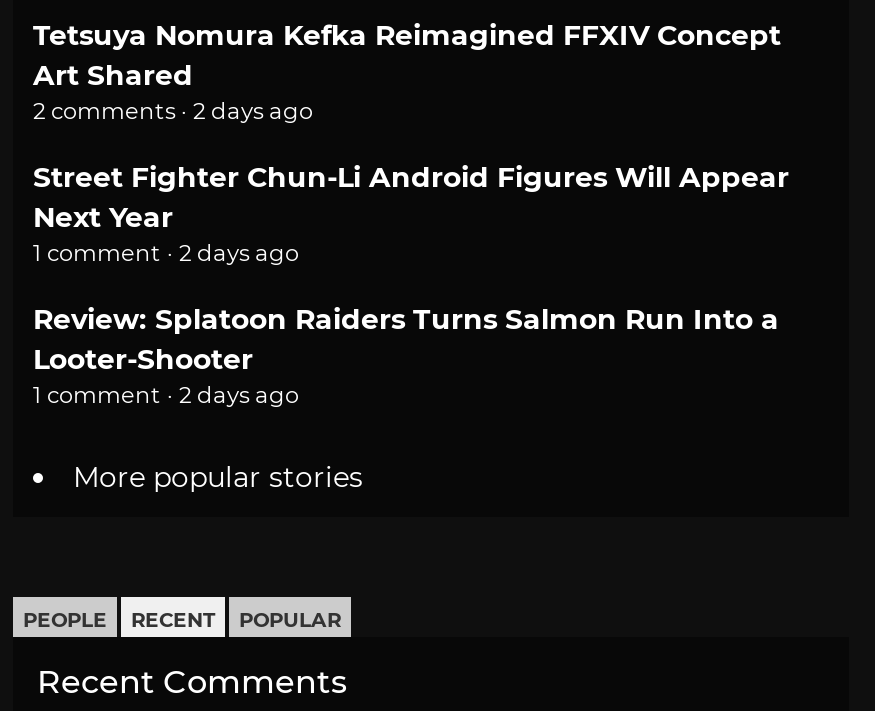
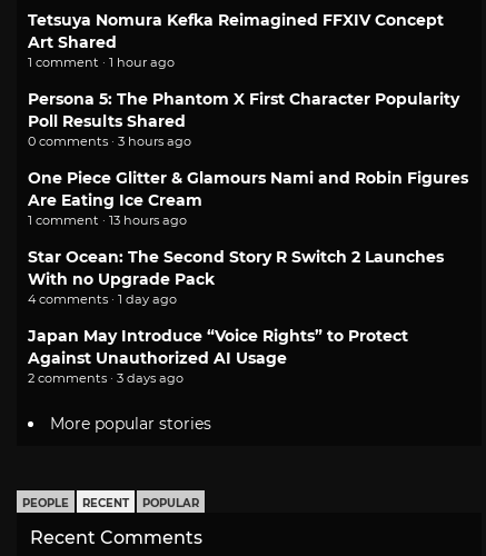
- 2 comments · 2 days ago
- Street Fighter Chun-Li Android Figures Will Appear
- Next Year
- 1 comment · 2 days ago
- Review: Splatoon Raiders Turns Salmon Run Into a
- Looter-Shooter
- 1 comment · 2 days ago
+ 1 comment · 1 hour ago
+ Persona 5: The Phantom X First Character Popularity
+ Poll Results Shared
+ 0 comments · 3 hours ago
+ One Piece Glitter & Glamours Nami and Robin Figures
+ Are Eating Ice Cream
+ 1 comment · 13 hours ago
+ Star Ocean: The Second Story R Switch 2 Launches
+ With no Upgrade Pack
+ 4 comments · 1 day ago
+ Japan May Introduce “Voice Rights” to Protect
+ Against Unauthorized AI Usage
+ 2 comments · 3 days ago
